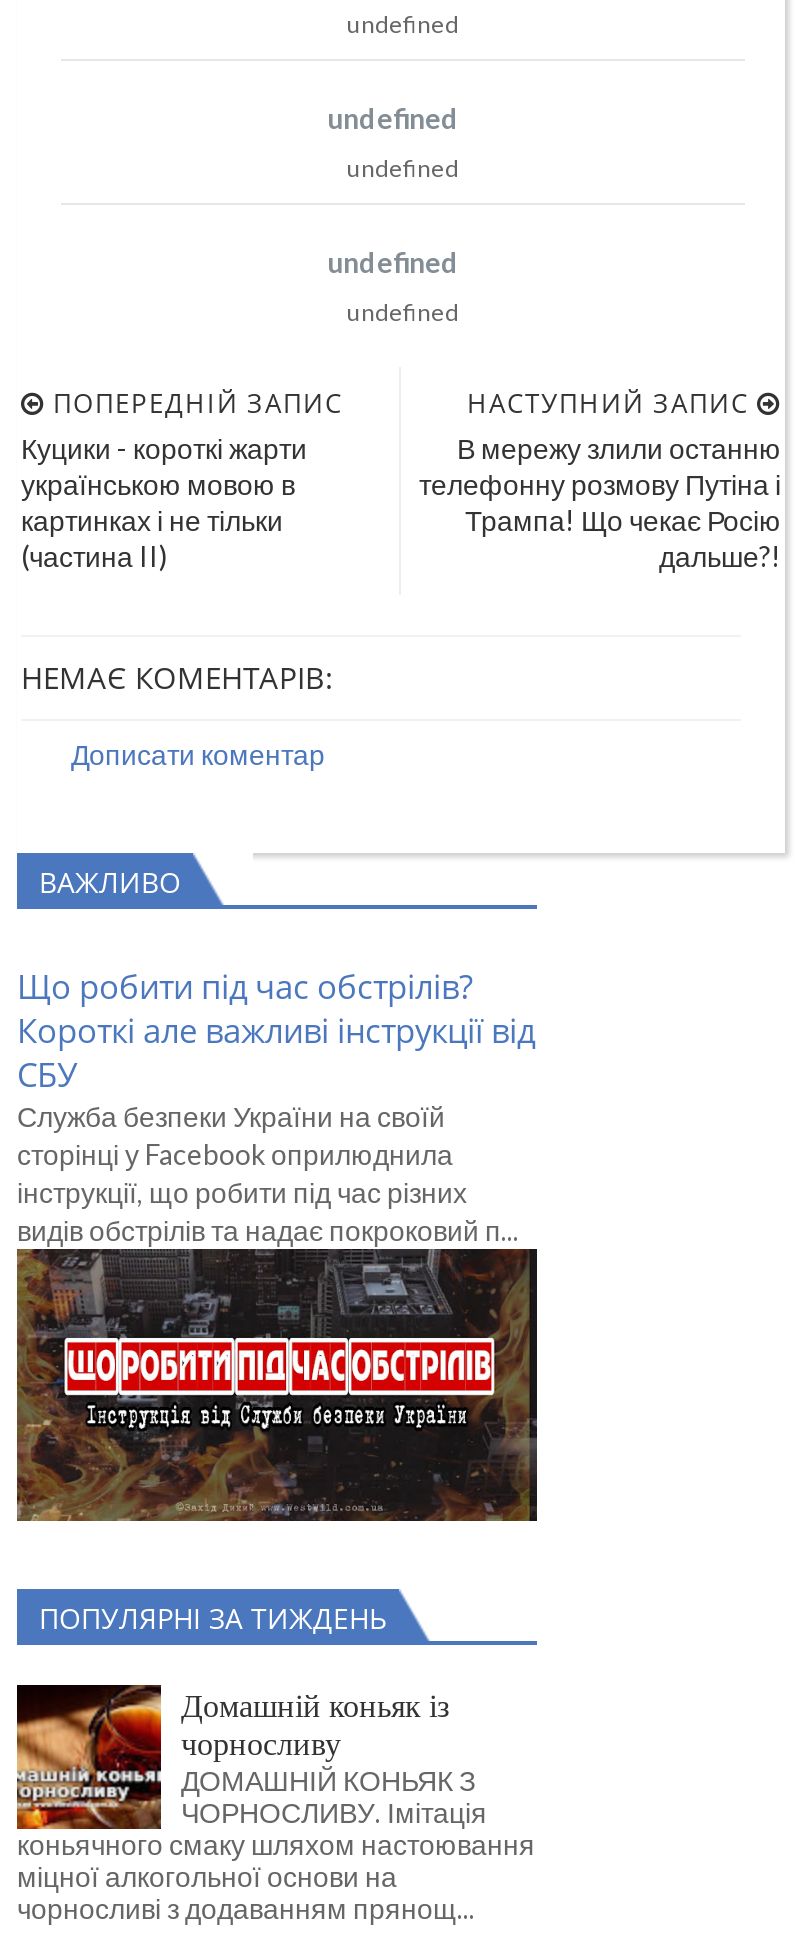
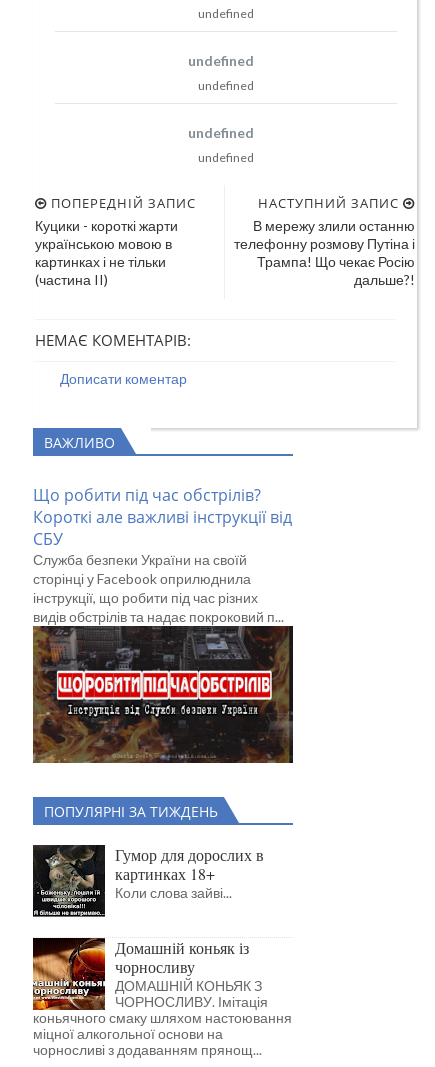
+ [image]
+ Гумор для дорослих в
+ картинках 18+
+ Коли слова зайві...
